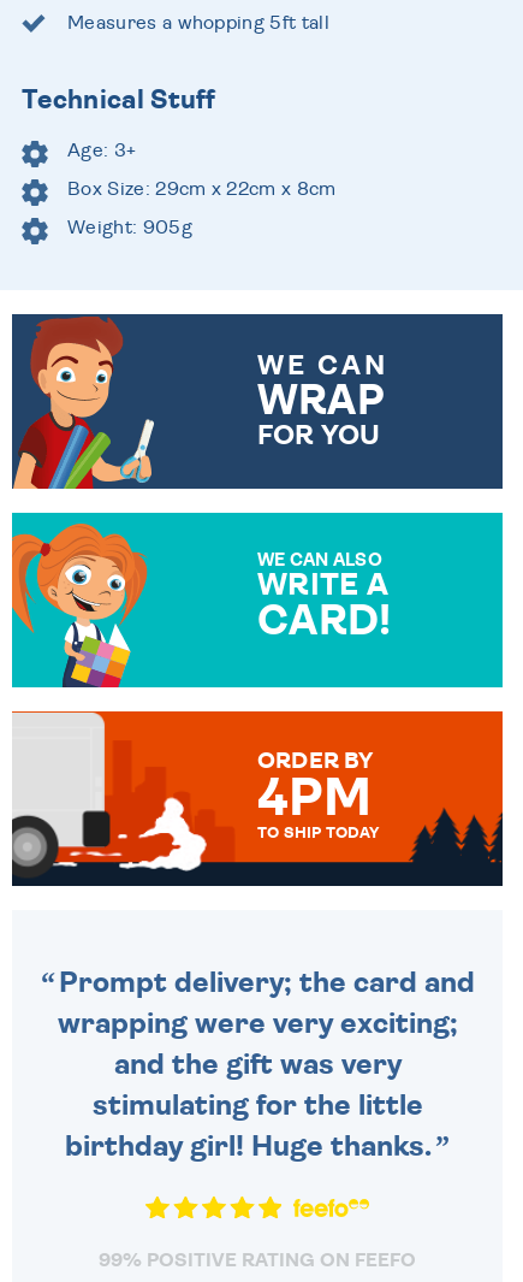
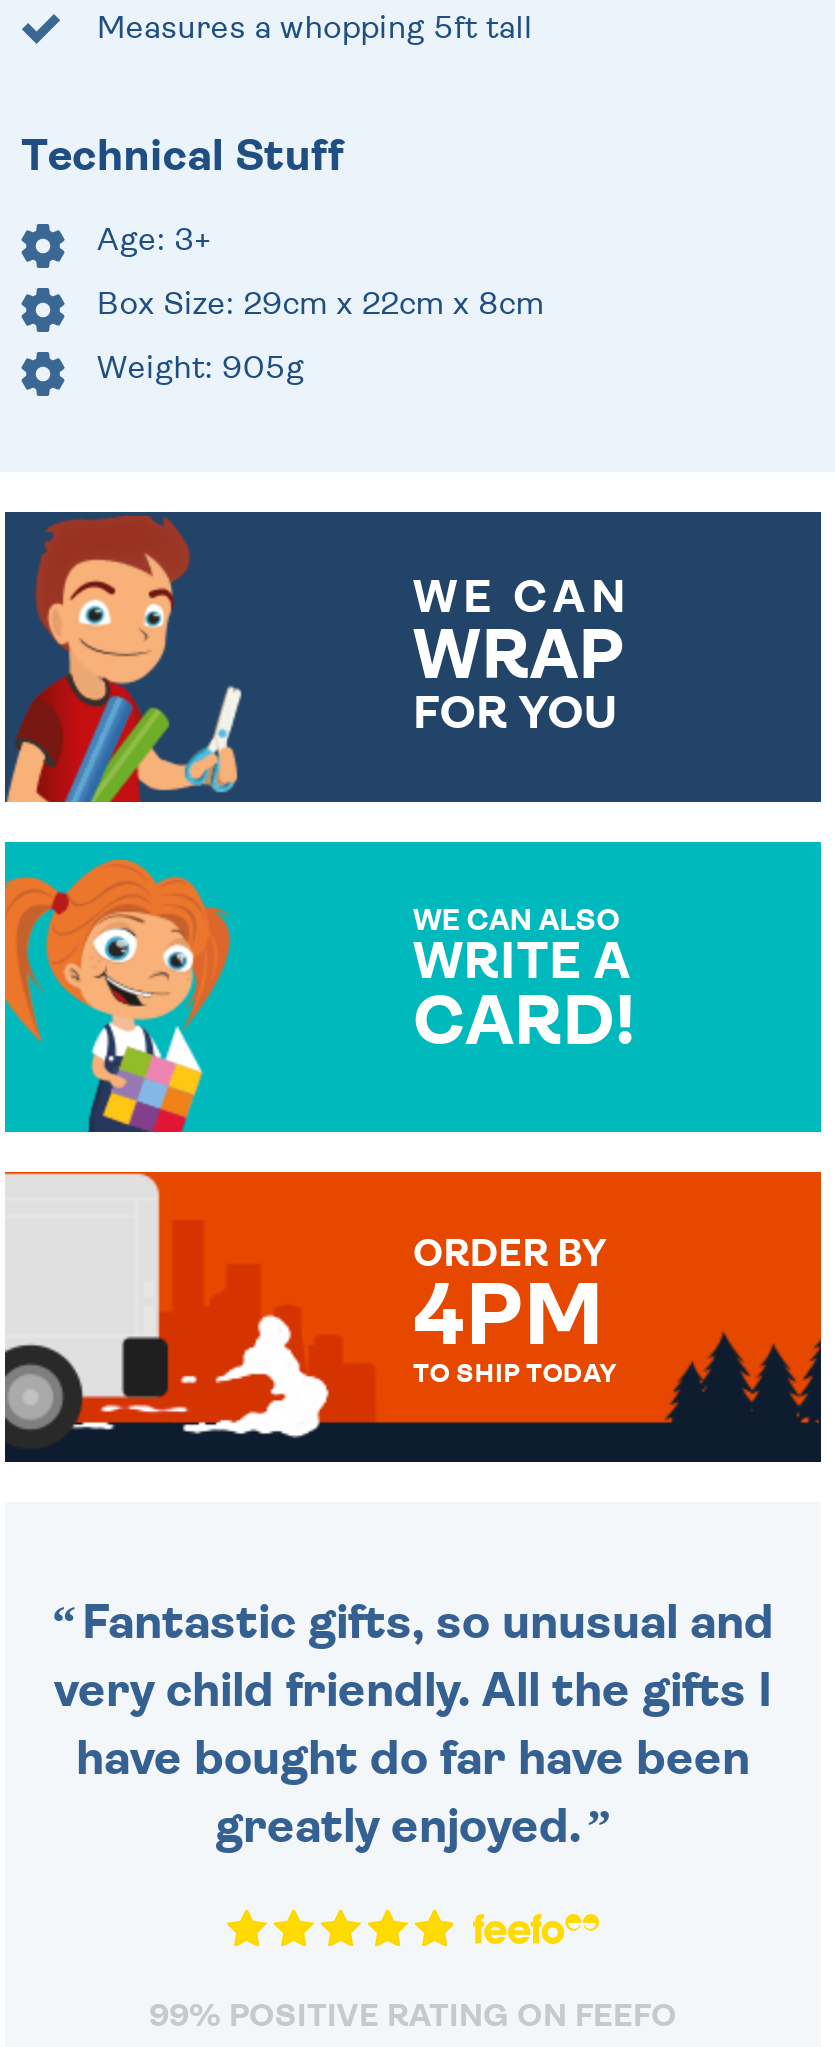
- Prompt delivery; the card and
- wrapping were very exciting;
- and the gift was very
- stimulating for the little
- birthday girl! Huge thanks.
+ Fantastic gifts, so unusual and
+ very child friendly. All the gifts I
+ have bought do far have been
+ greatly enjoyed.
